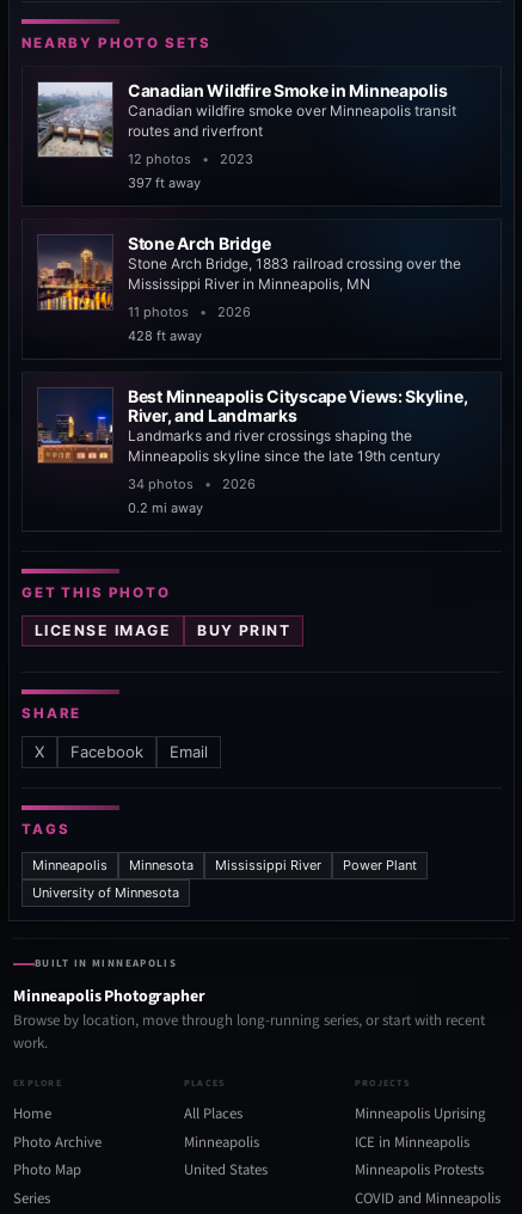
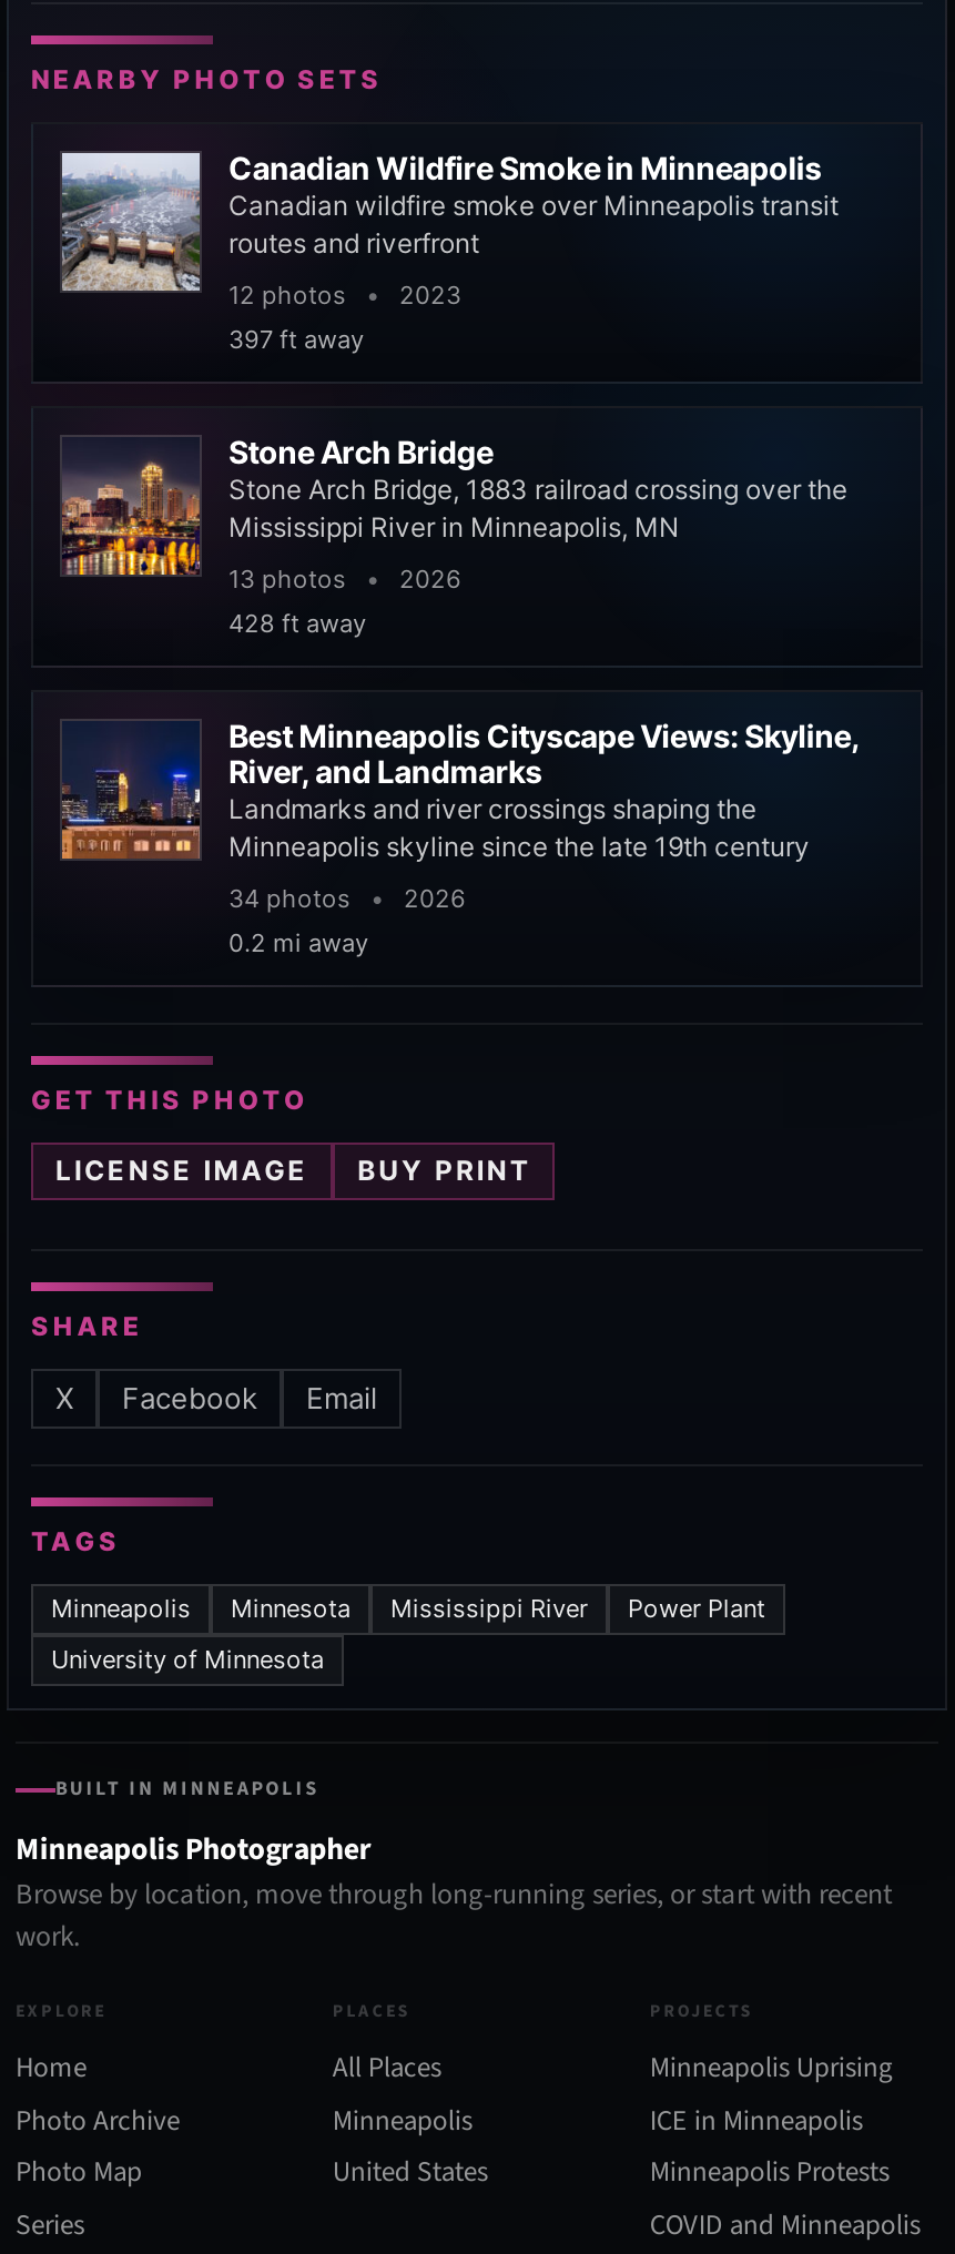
- 11 photos • 2026
+ 13 photos • 2026
